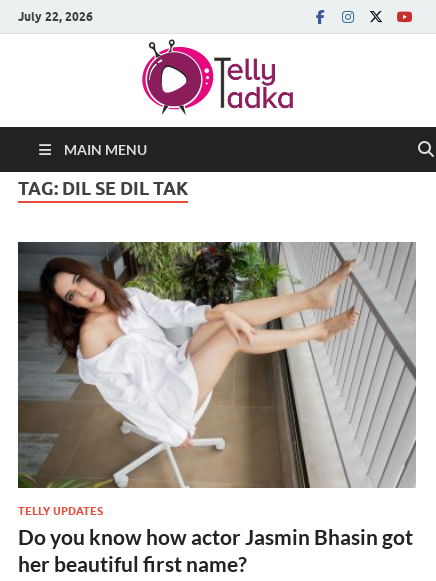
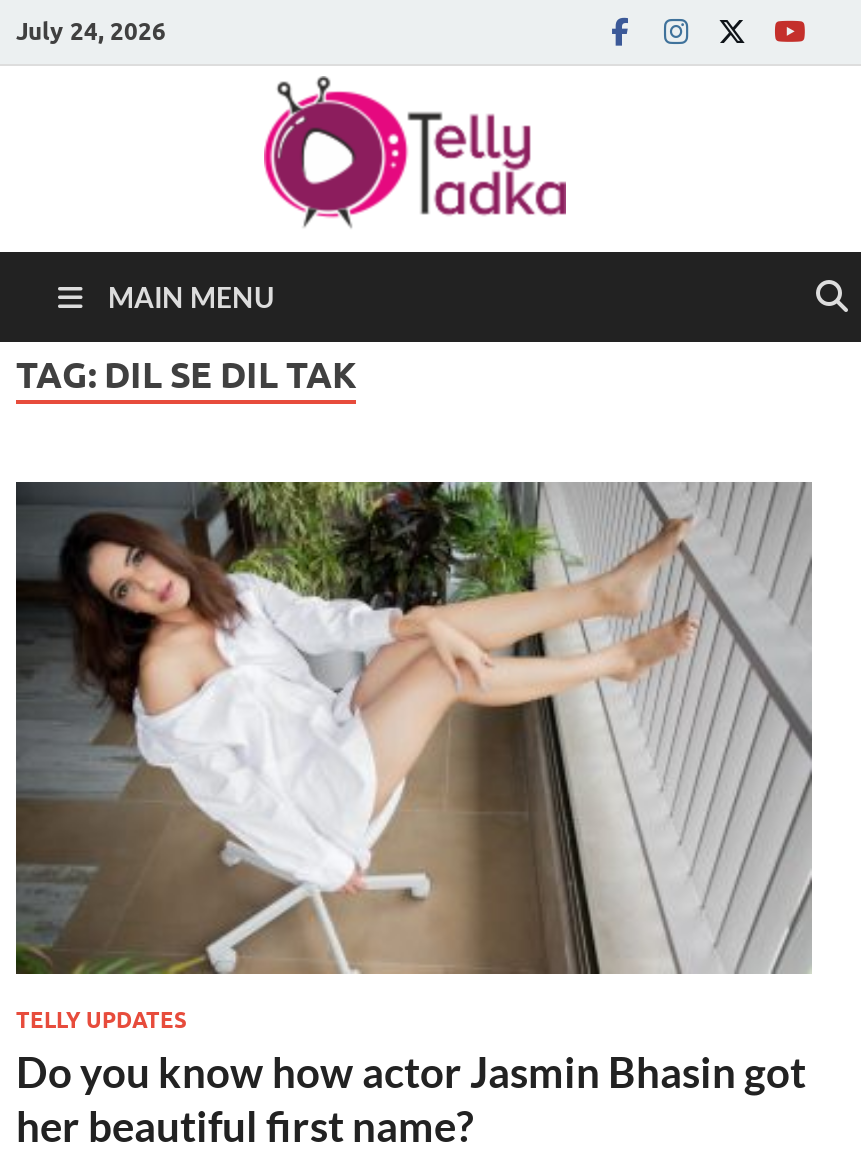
- July 22, 2026
+ July 24, 2026
